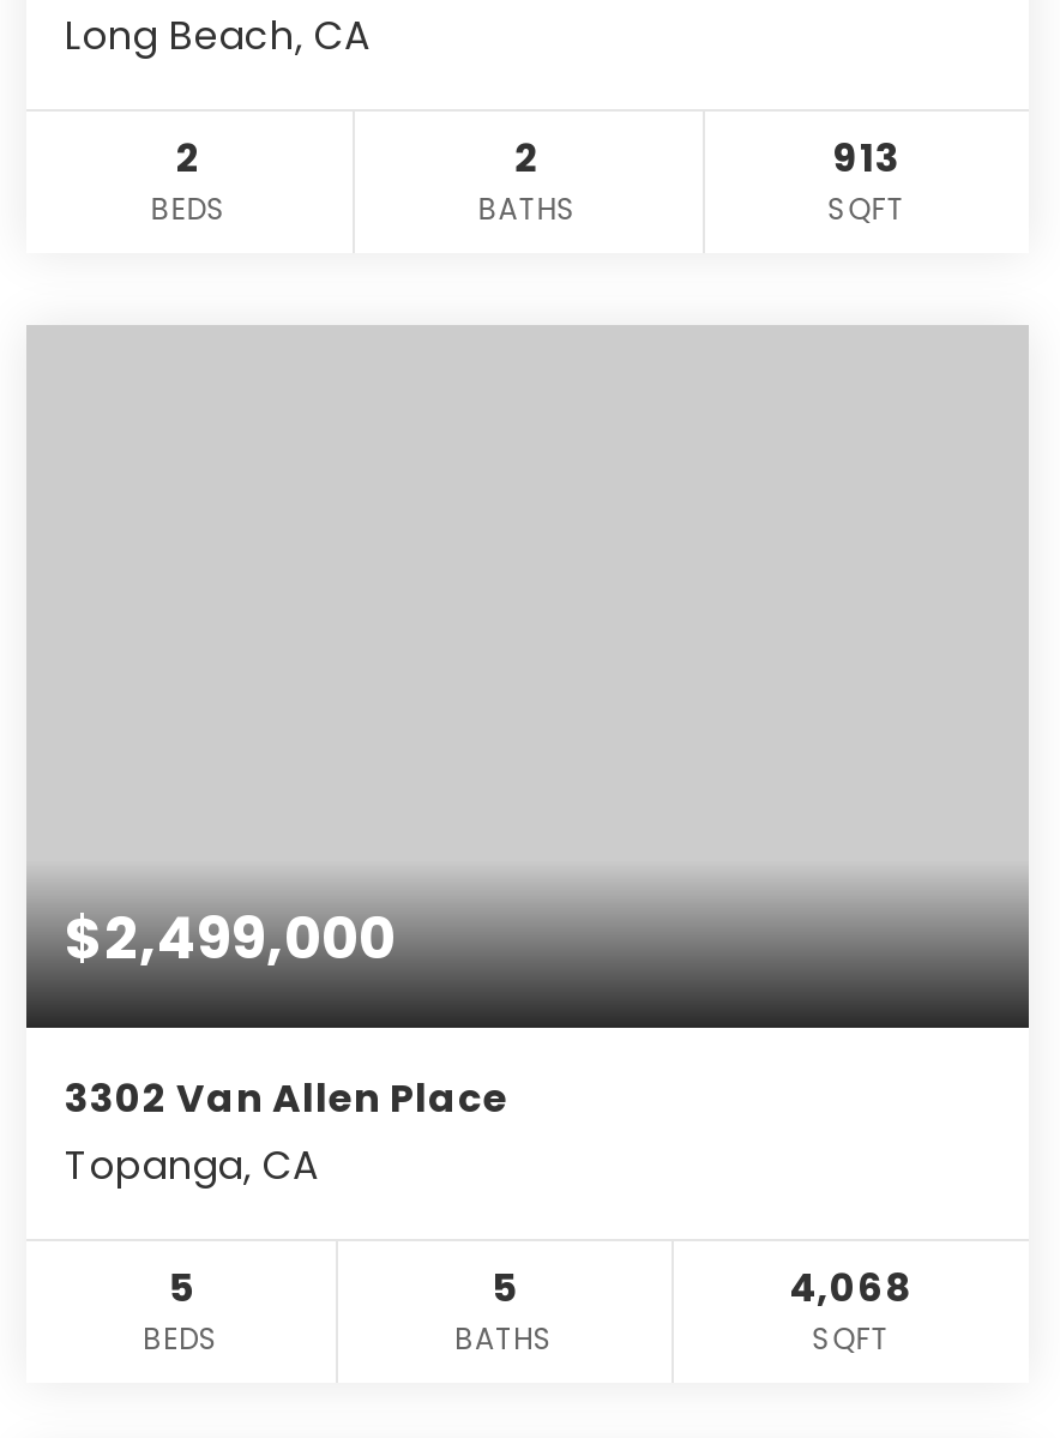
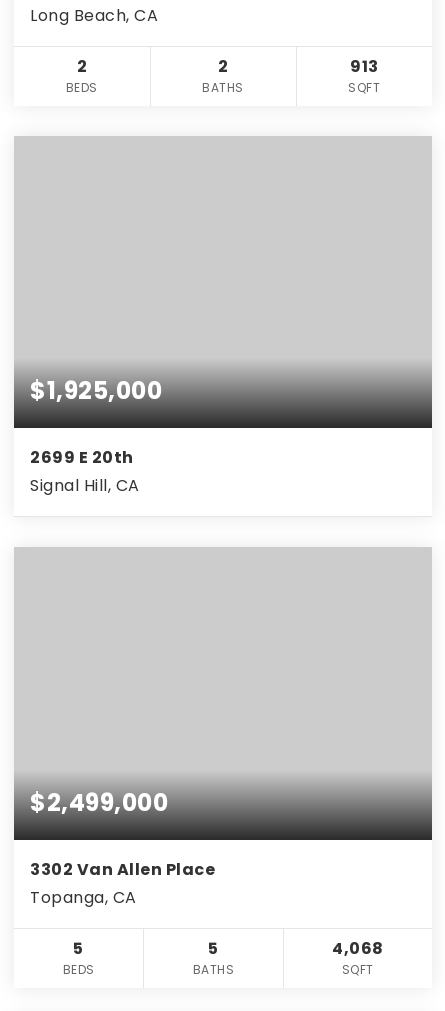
+ $1,925,000
+ 2699 E 20th
+ Signal Hill, CA
